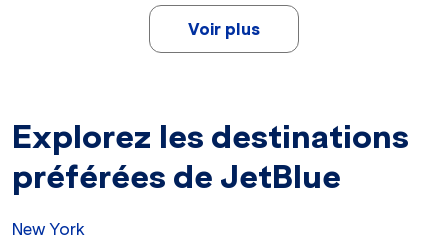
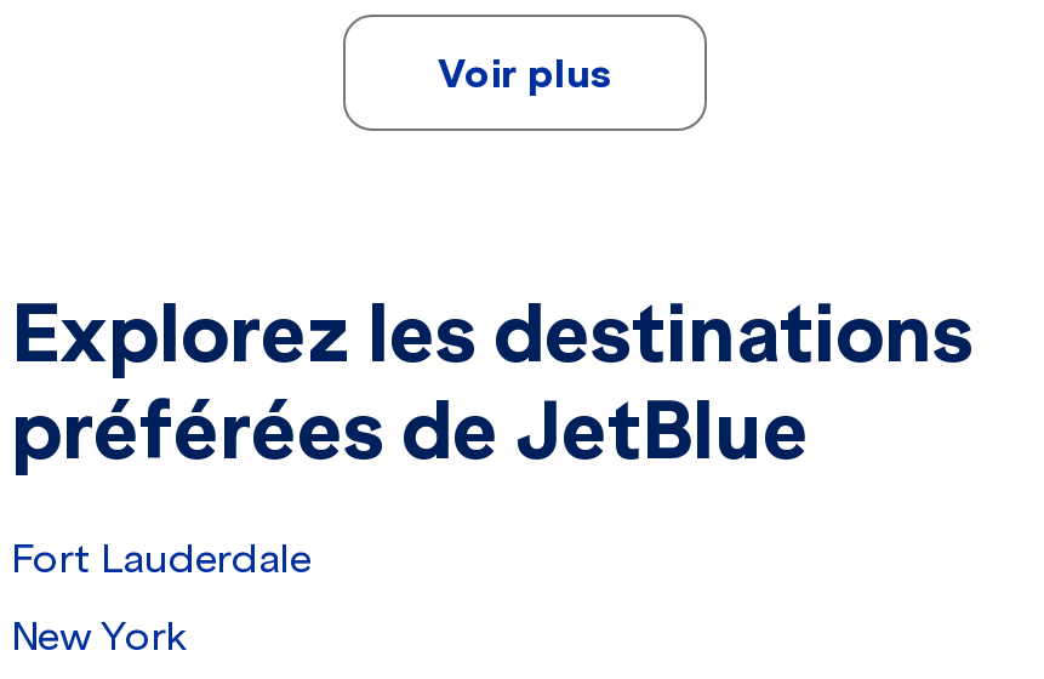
+ Fort Lauderdale
